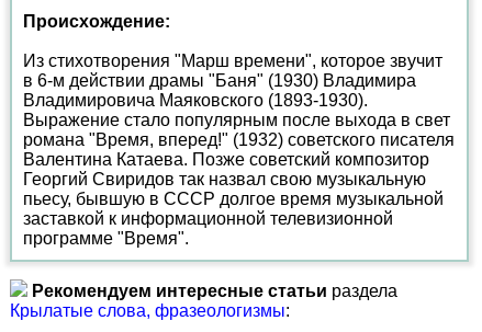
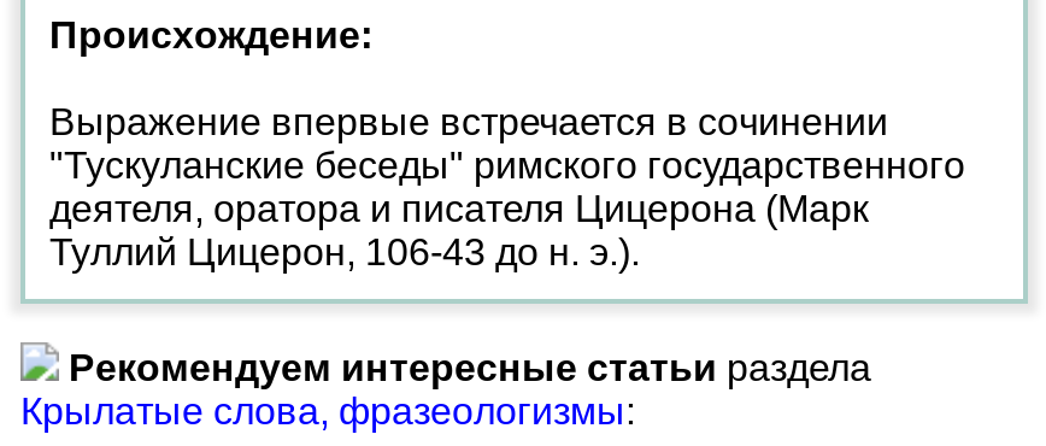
- Из стихотворения "Марш времени", которое звучит
- в 6-м действии драмы "Баня" (1930) Владимира
- Владимировича Маяковского (1893-1930).
- Выражение стало популярным после выхода в свет
- романа "Время, вперед!" (1932) советского писателя
- Валентина Катаева. Позже советский композитор
- Георгий Свиридов так назвал свою музыкальную
- пьесу, бывшую в СССР долгое время музыкальной
- заставкой к информационной телевизионной
- программе "Время".
+ Выражение впервые встречается в сочинении
+ "Тускуланские беседы" римского государственного
+ деятеля, оратора и писателя Цицерона (Марк
+ Туллий Цицерон, 106-43 до н. э.).
